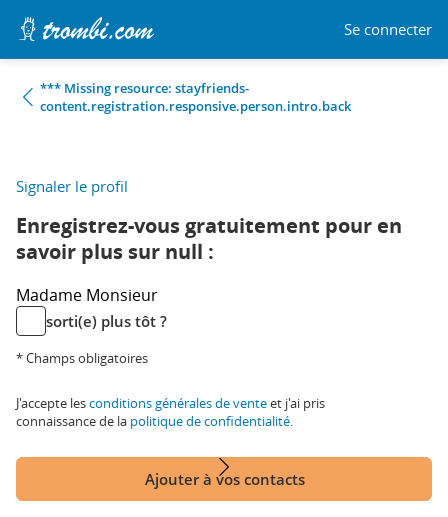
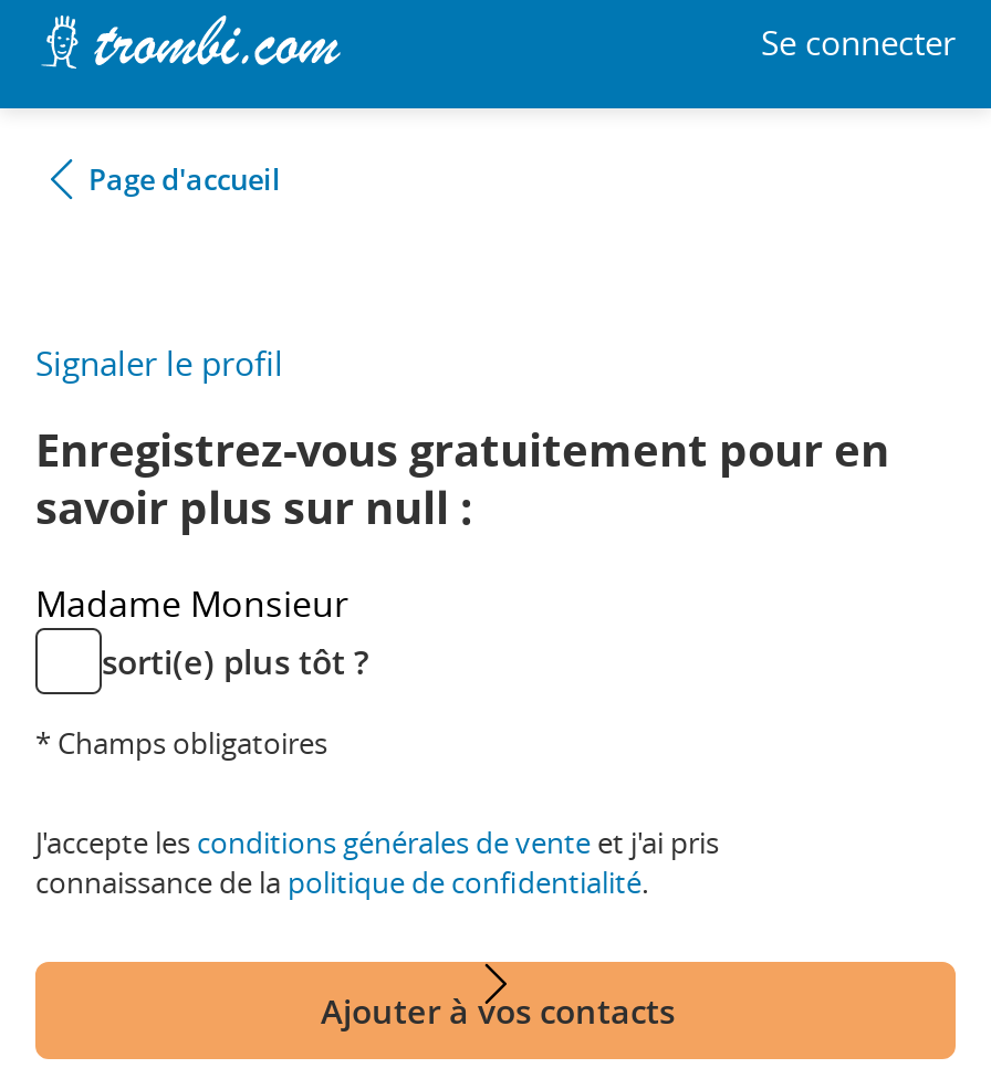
- *** Missing resource: stayfriends-
- content.registration.responsive.person.intro.back
+ Page d'accueil
